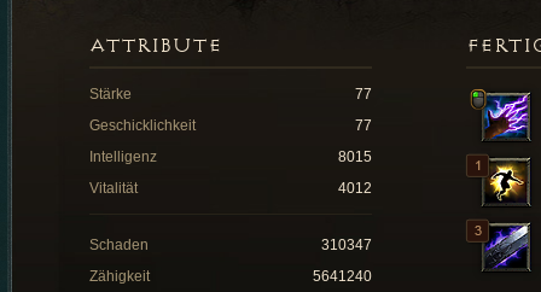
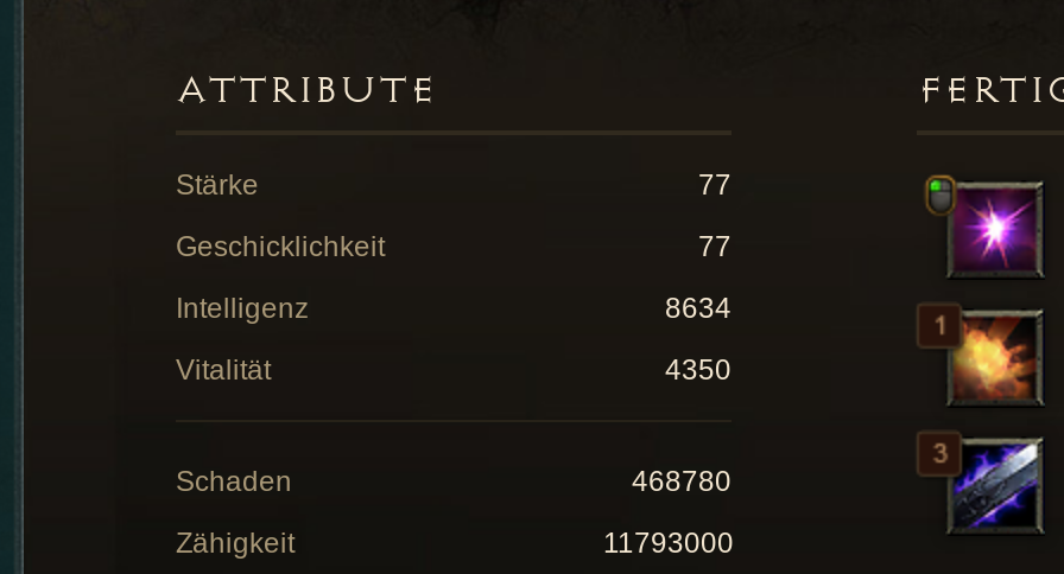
- [image]
+ [image]

- 8015
+ 8634

- [image]
+ [image]

- 4012
+ 4350

- 310347
+ 468780

- 5641240
+ 11793000
